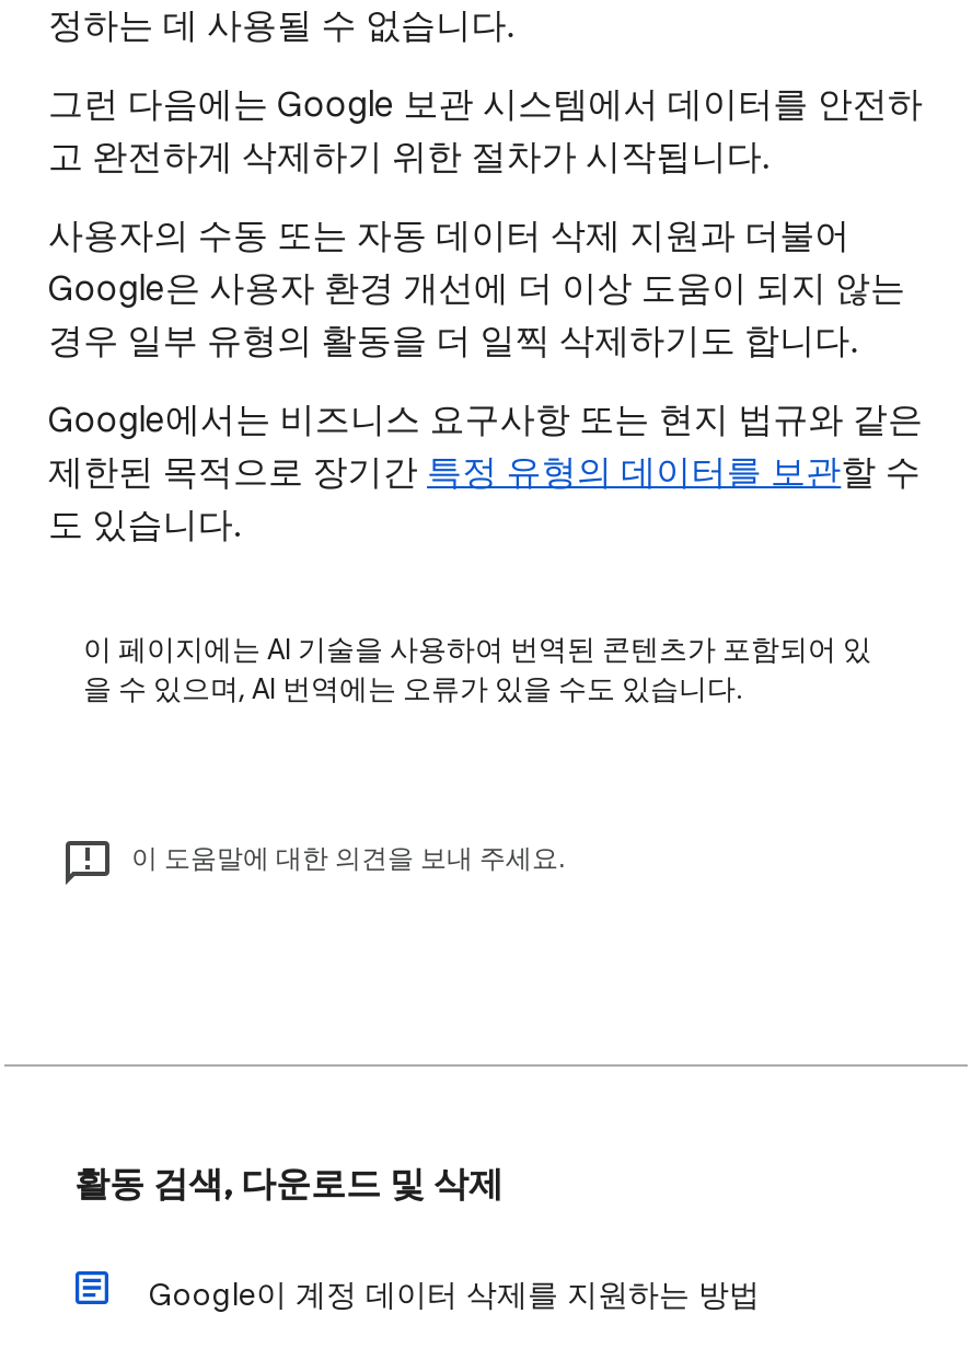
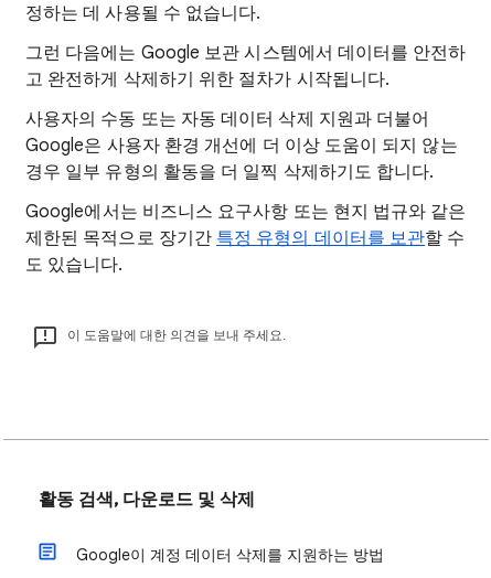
- 이 페이지에는 AI 기술을 사용하여 번역된 콘텐츠가 포함되어 있
- 을 수 있으며, AI 번역에는 오류가 있을 수도 있습니다.
